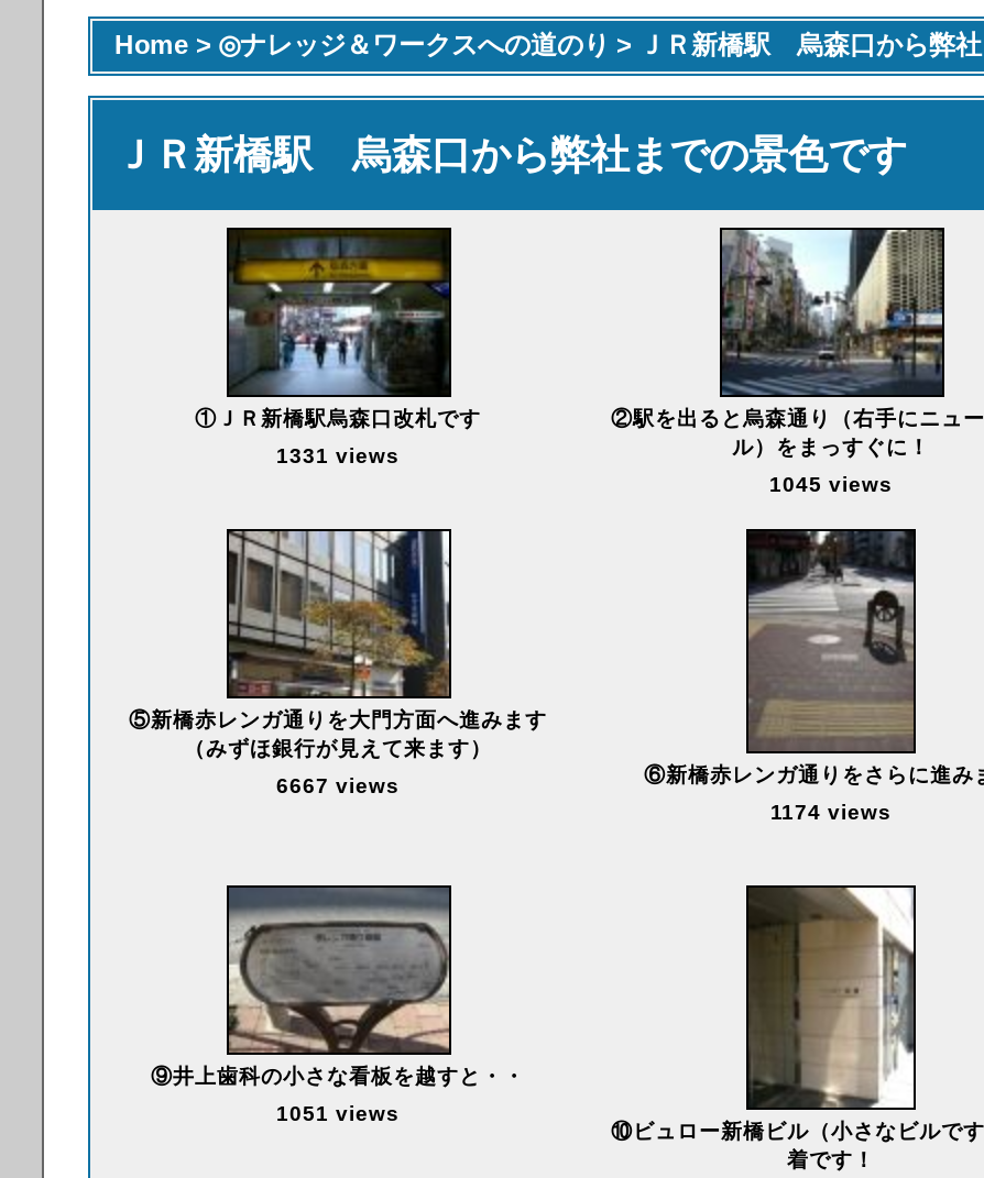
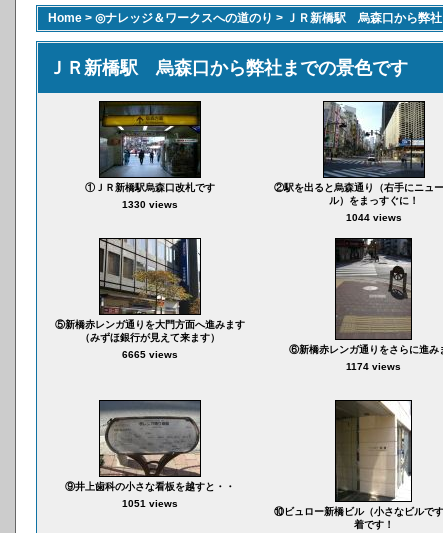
- 1331 views
+ 1330 views

- 1045 views
+ 1044 views

- 6667 views
+ 6665 views
